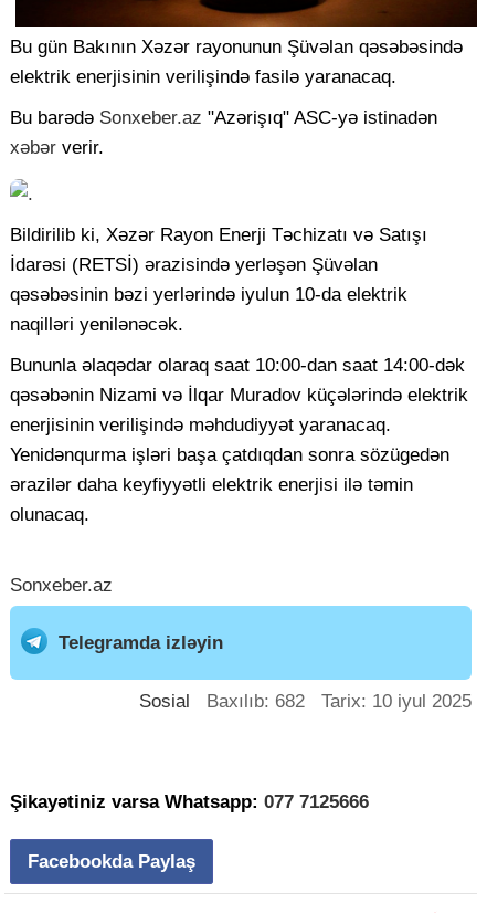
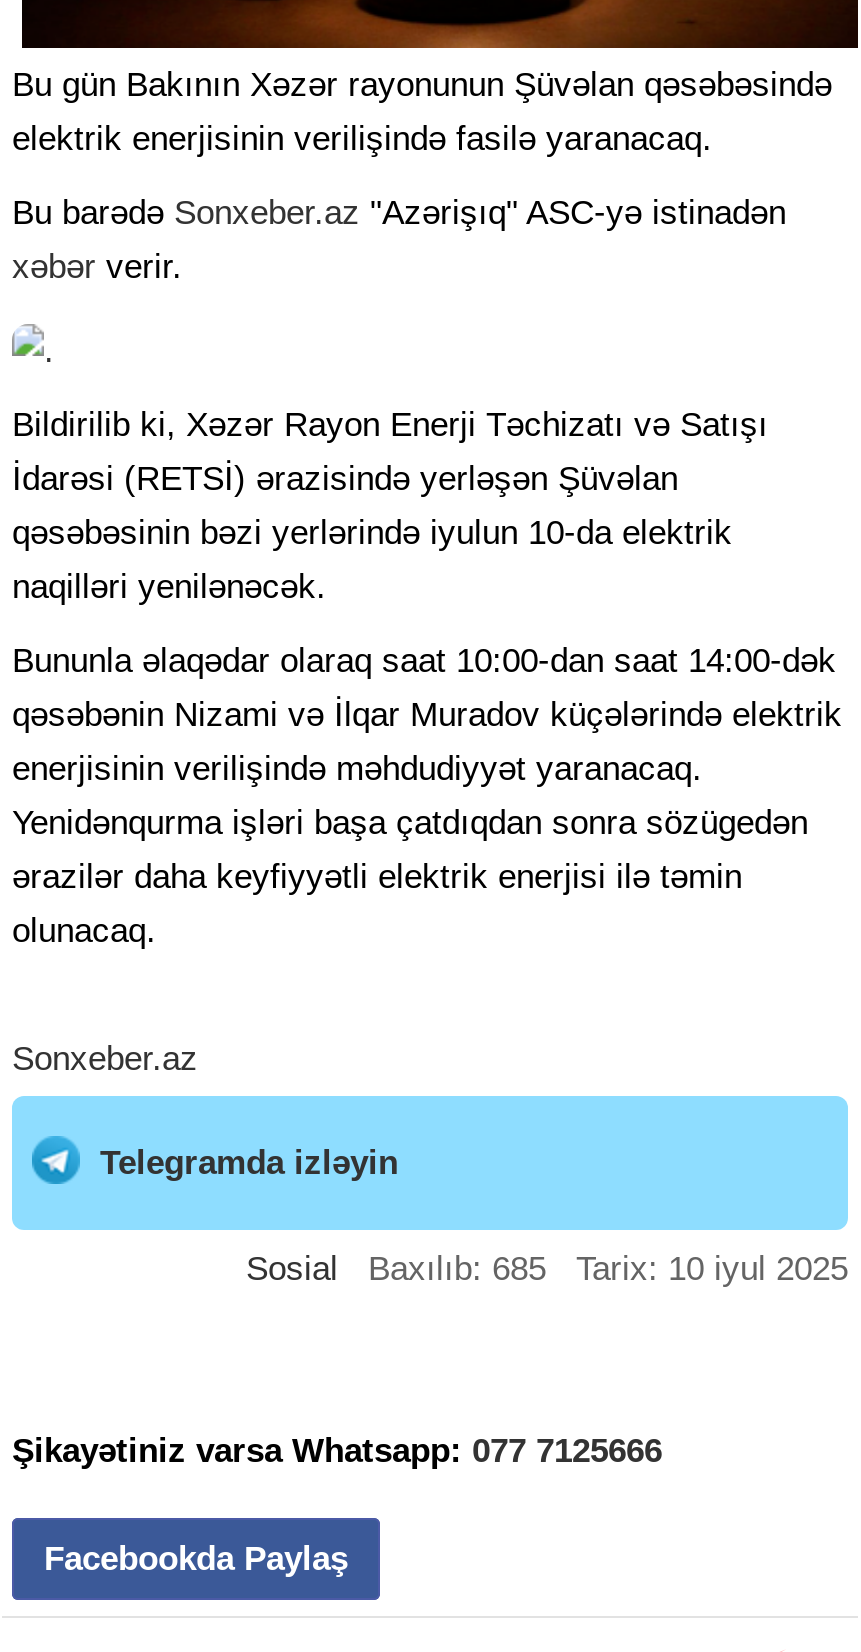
- Sosial Baxılıb: 682 Tarix: 10 iyul 2025
+ Sosial Baxılıb: 685 Tarix: 10 iyul 2025
